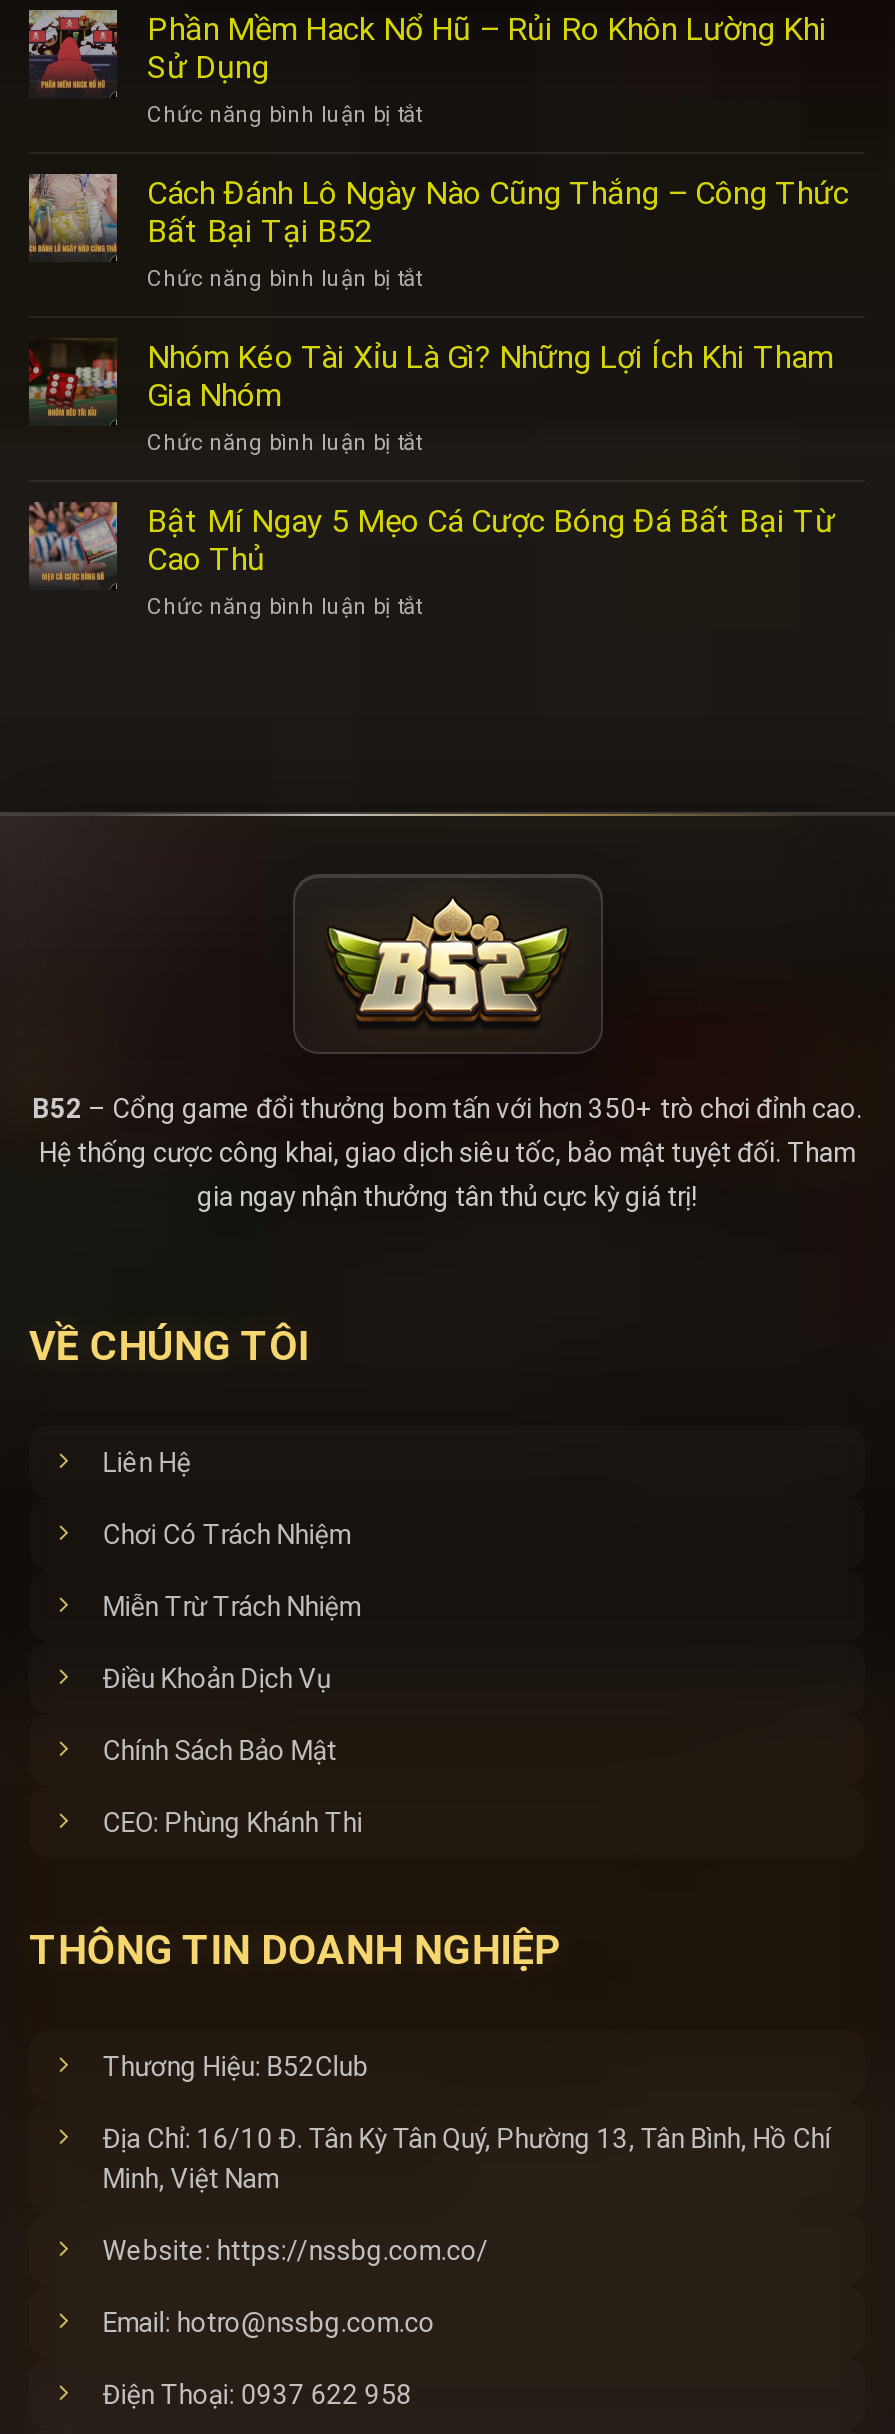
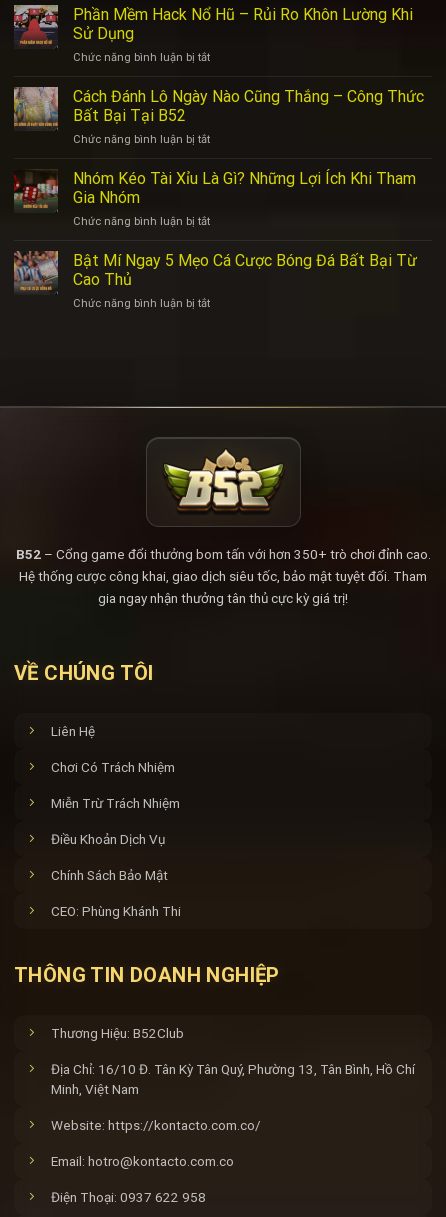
- Website: https://nssbg.com.co/
+ Website: https://kontacto.com.co/

- Email: hotro@nssbg.com.co
+ Email: hotro@kontacto.com.co
